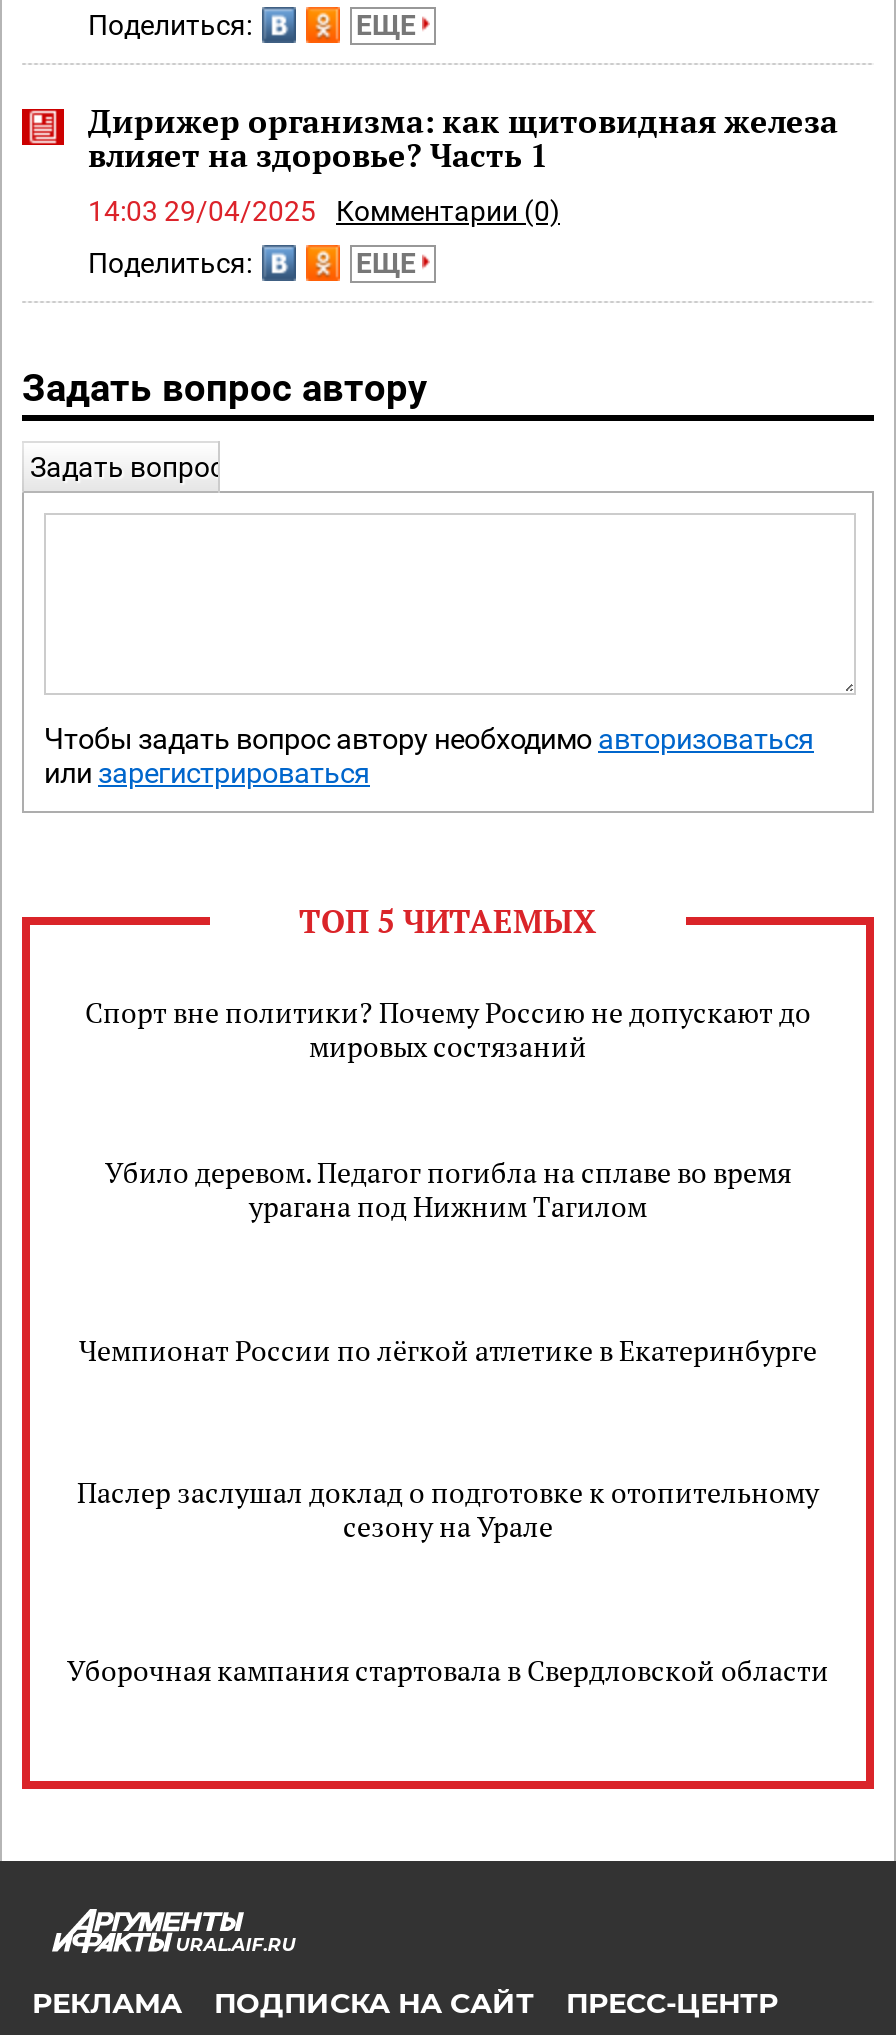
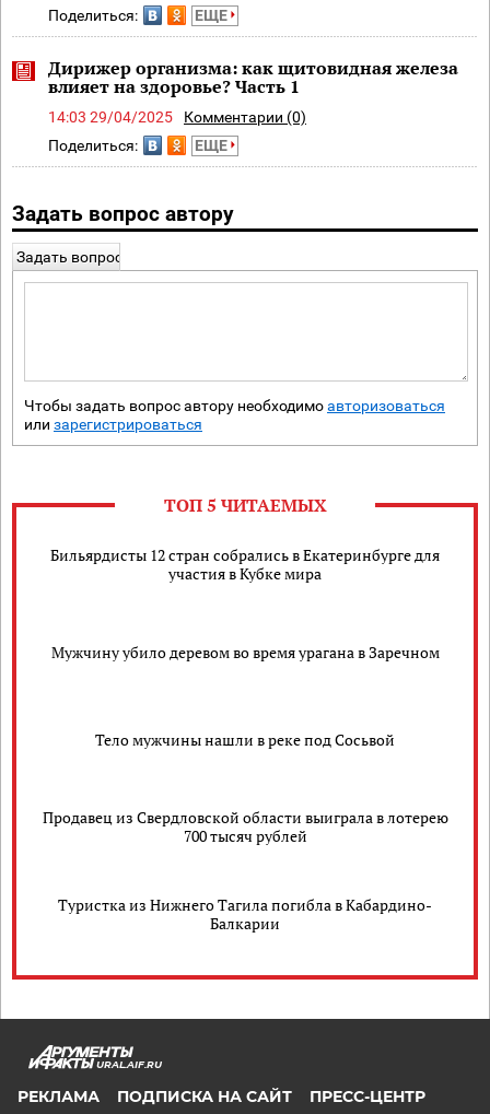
- Спорт вне политики? Почему Россию не допускают до
- мировых состязаний
+ Бильярдисты 12 стран собрались в Екатеринбурге для
+ участия в Кубке мира

- Убило деревом. Педагог погибла на сплаве во время
- урагана под Нижним Тагилом
+ Мужчину убило деревом во время урагана в Заречном

- Чемпионат России по лёгкой атлетике в Екатеринбурге
+ Тело мужчины нашли в реке под Сосьвой

- Паслер заслушал доклад о подготовке к отопительному
- сезону на Урале
+ Продавец из Свердловской области выиграла в лотерею
+ 700 тысяч рублей

- Уборочная кампания стартовала в Свердловской области
+ Туристка из Нижнего Тагила погибла в Кабардино-
+ Балкарии
